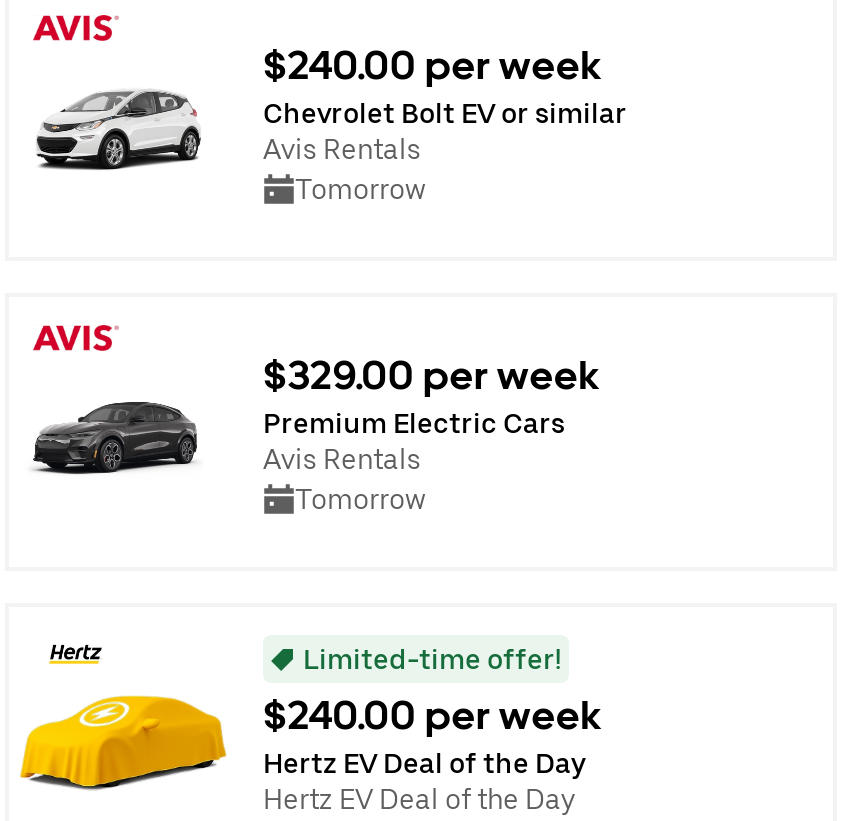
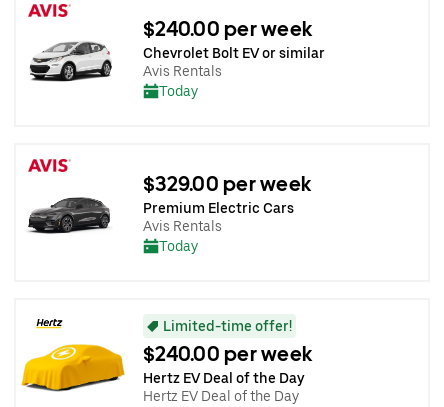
- Tomorrow
+ Today

- Tomorrow
+ Today
